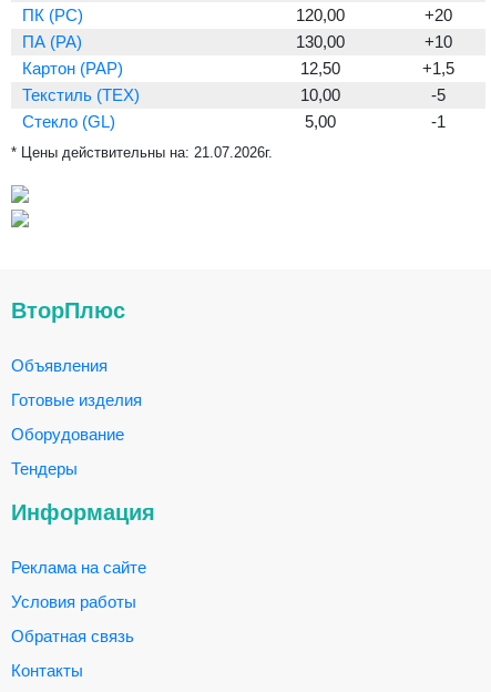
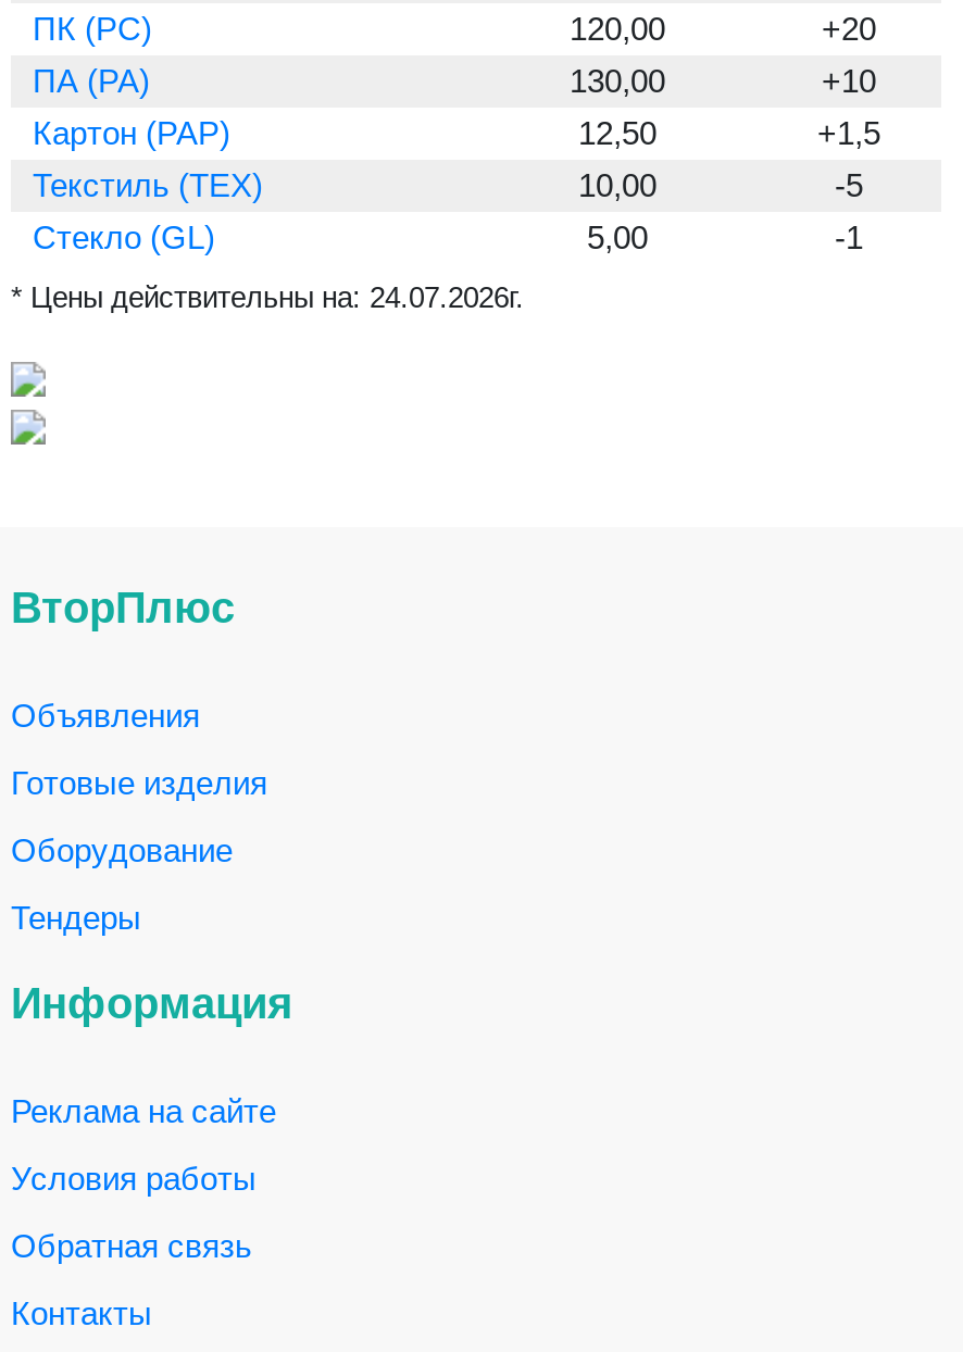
- * Цены действительны на: 21.07.2026г.
+ * Цены действительны на: 24.07.2026г.
